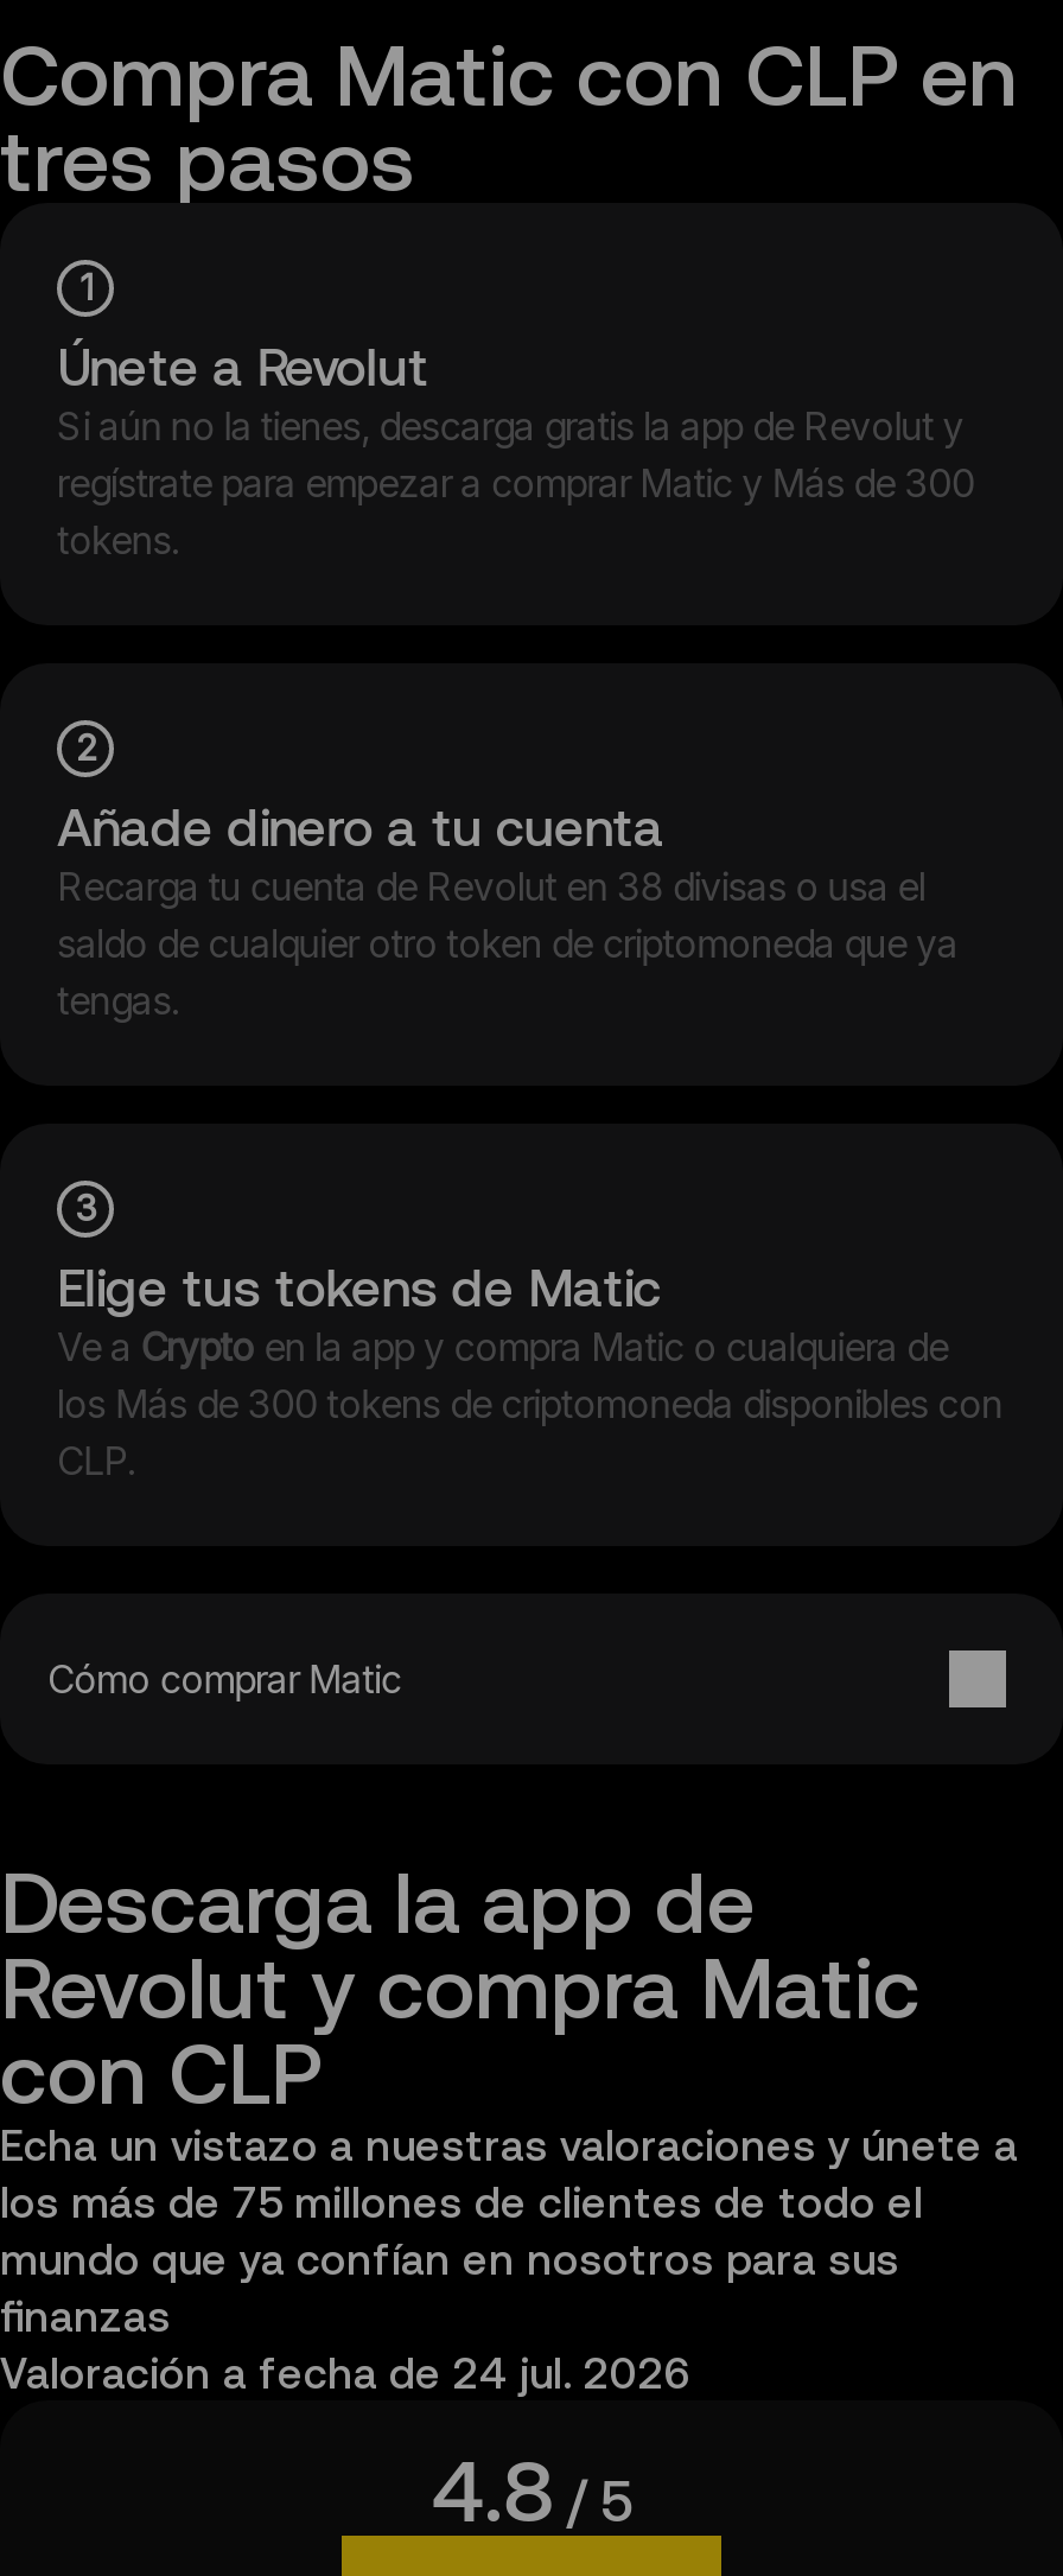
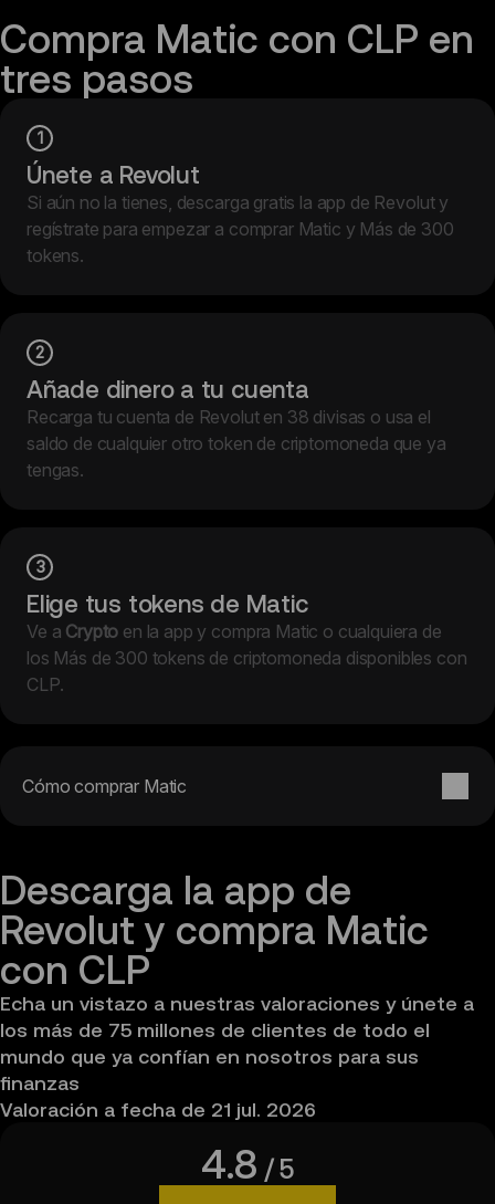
- Valoración a fecha de 24 jul. 2026
+ Valoración a fecha de 21 jul. 2026
